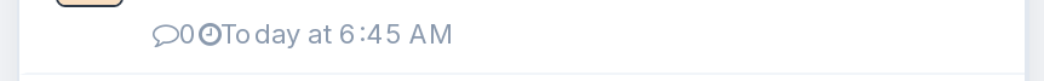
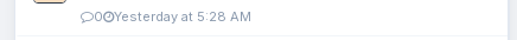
- Today at 6:45 AM
+ Yesterday at 5:28 AM
